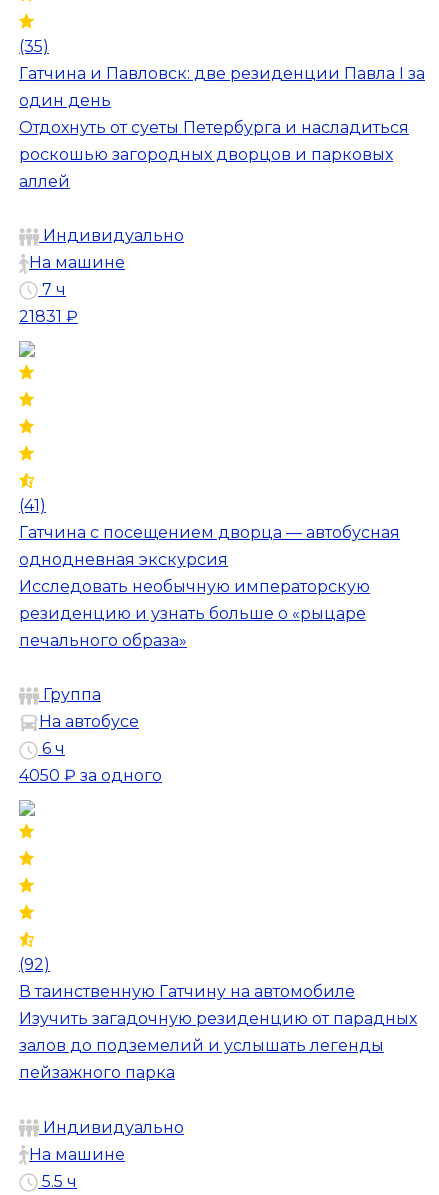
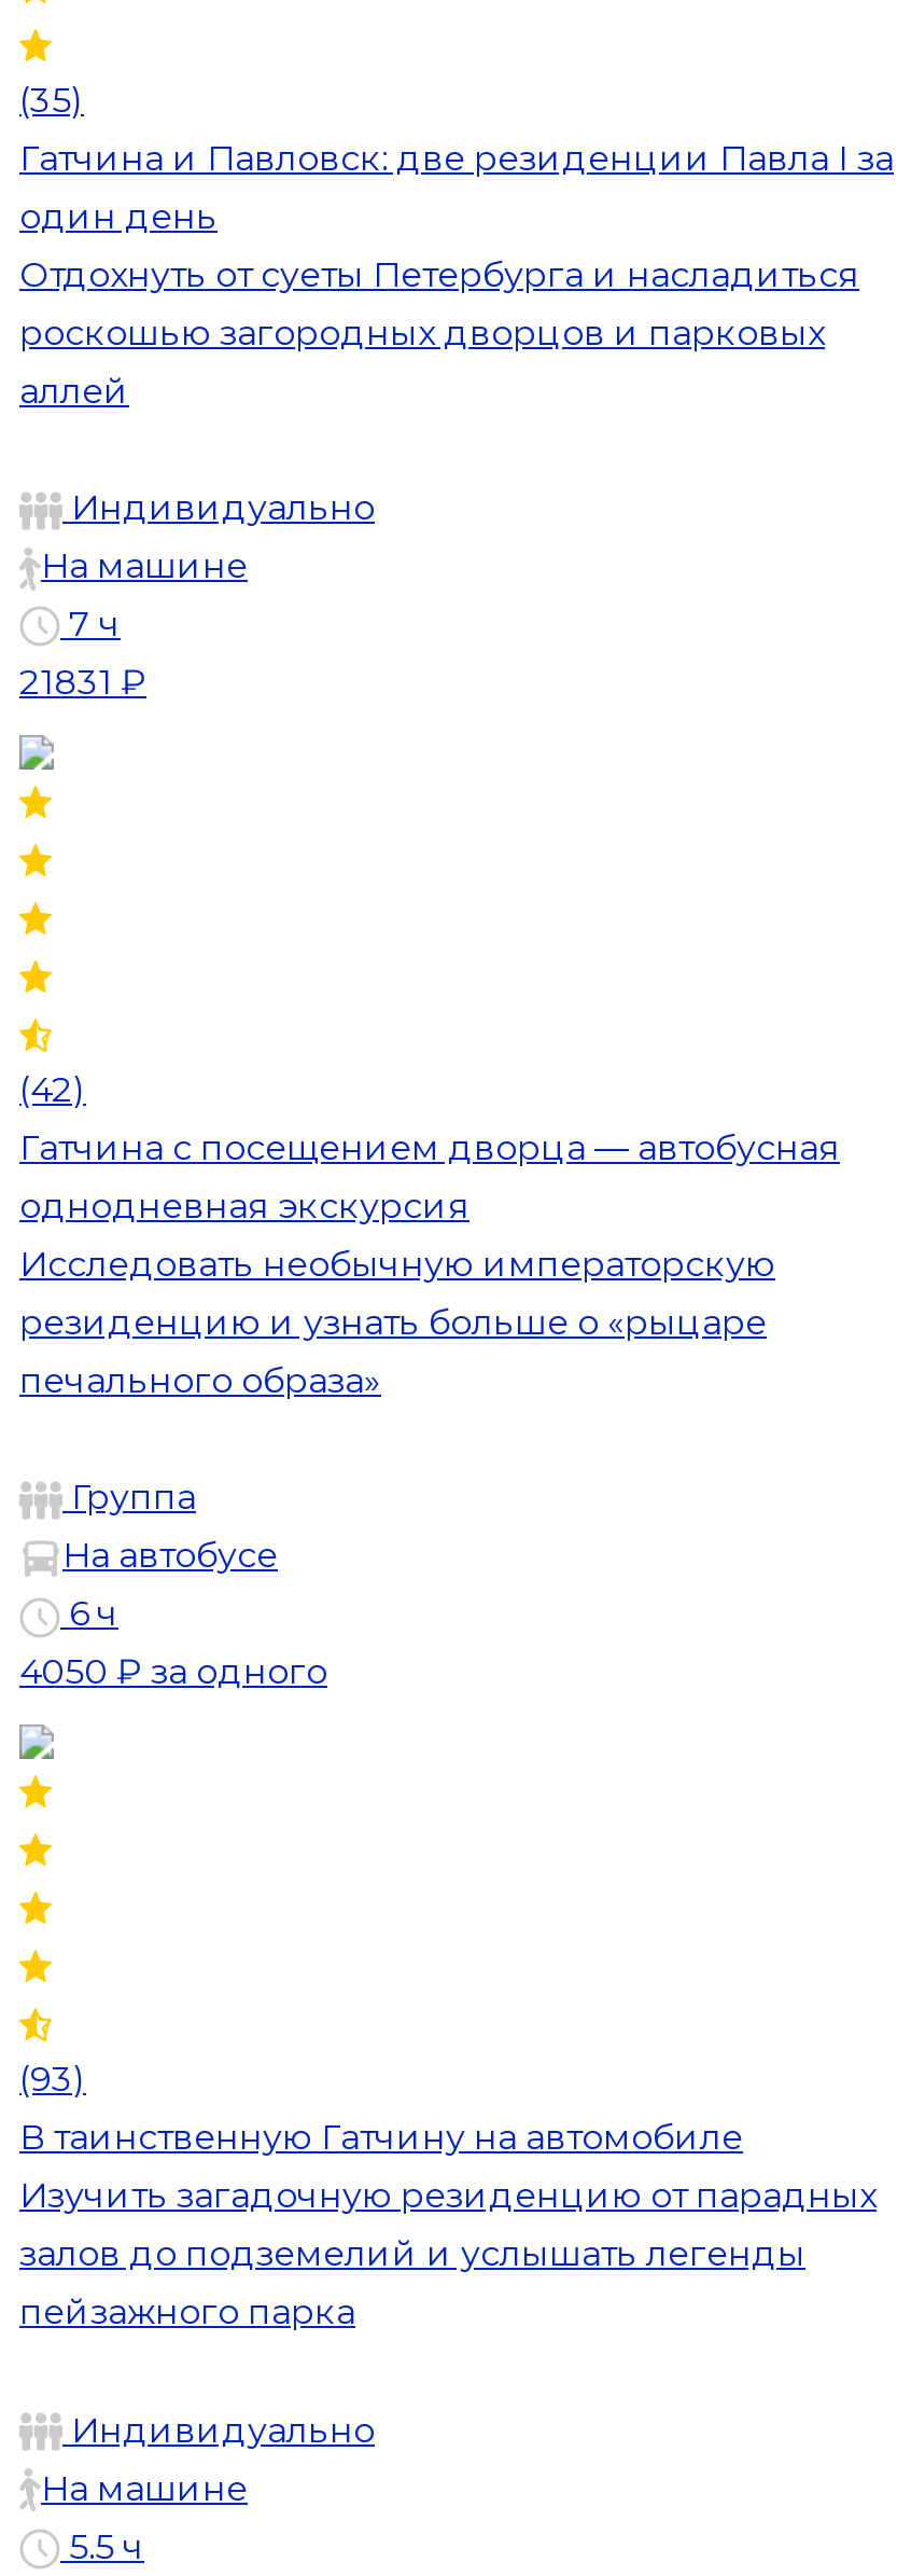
- (41)
+ (42)

- (92)
+ (93)
